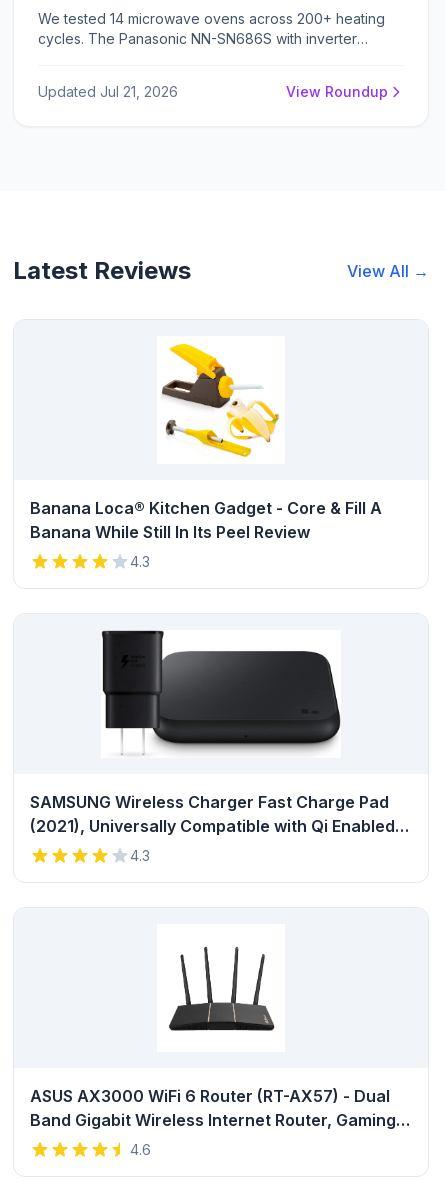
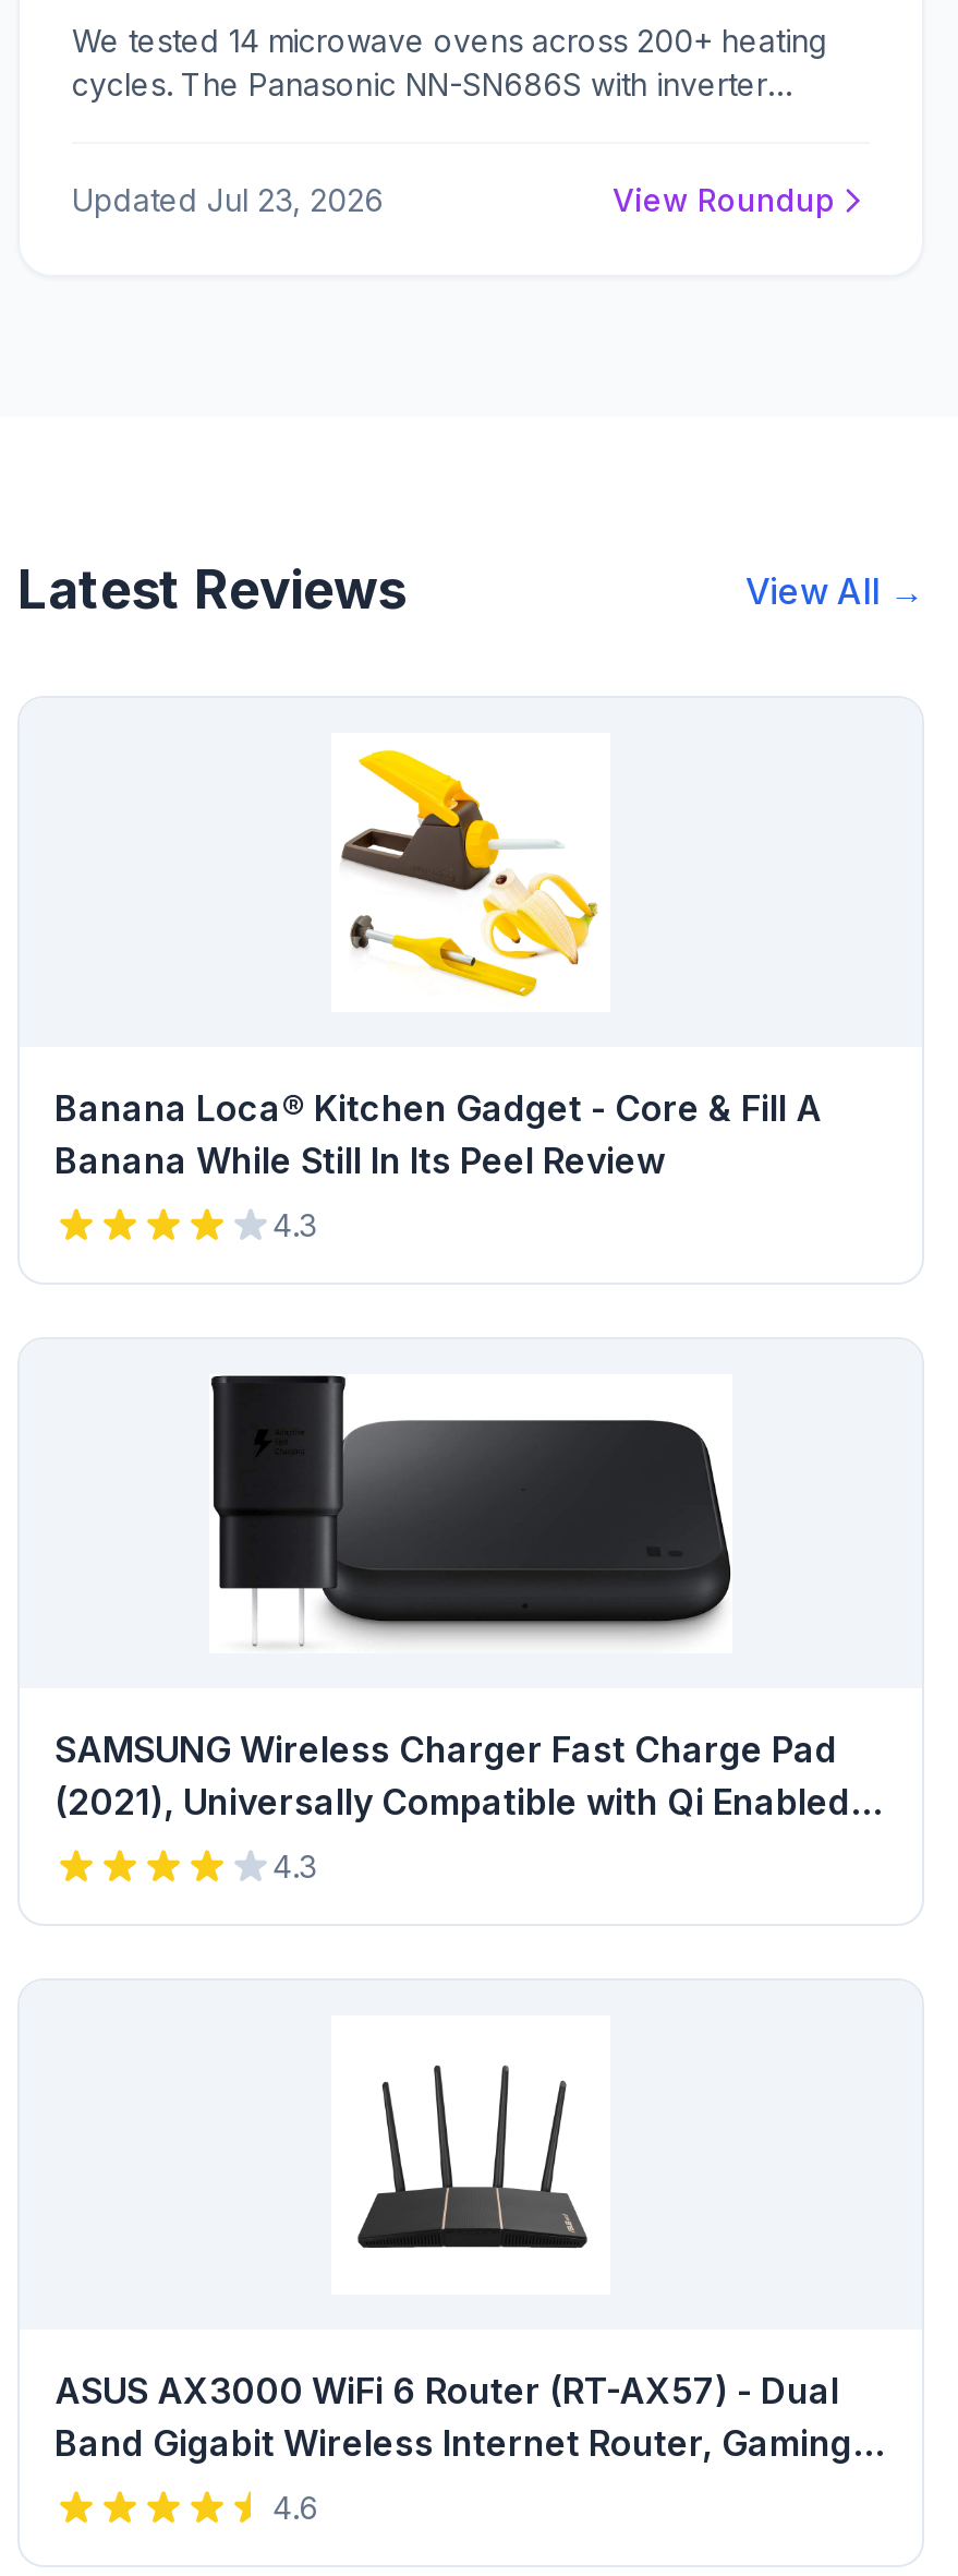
- Updated Jul 21, 2026
+ Updated Jul 23, 2026
